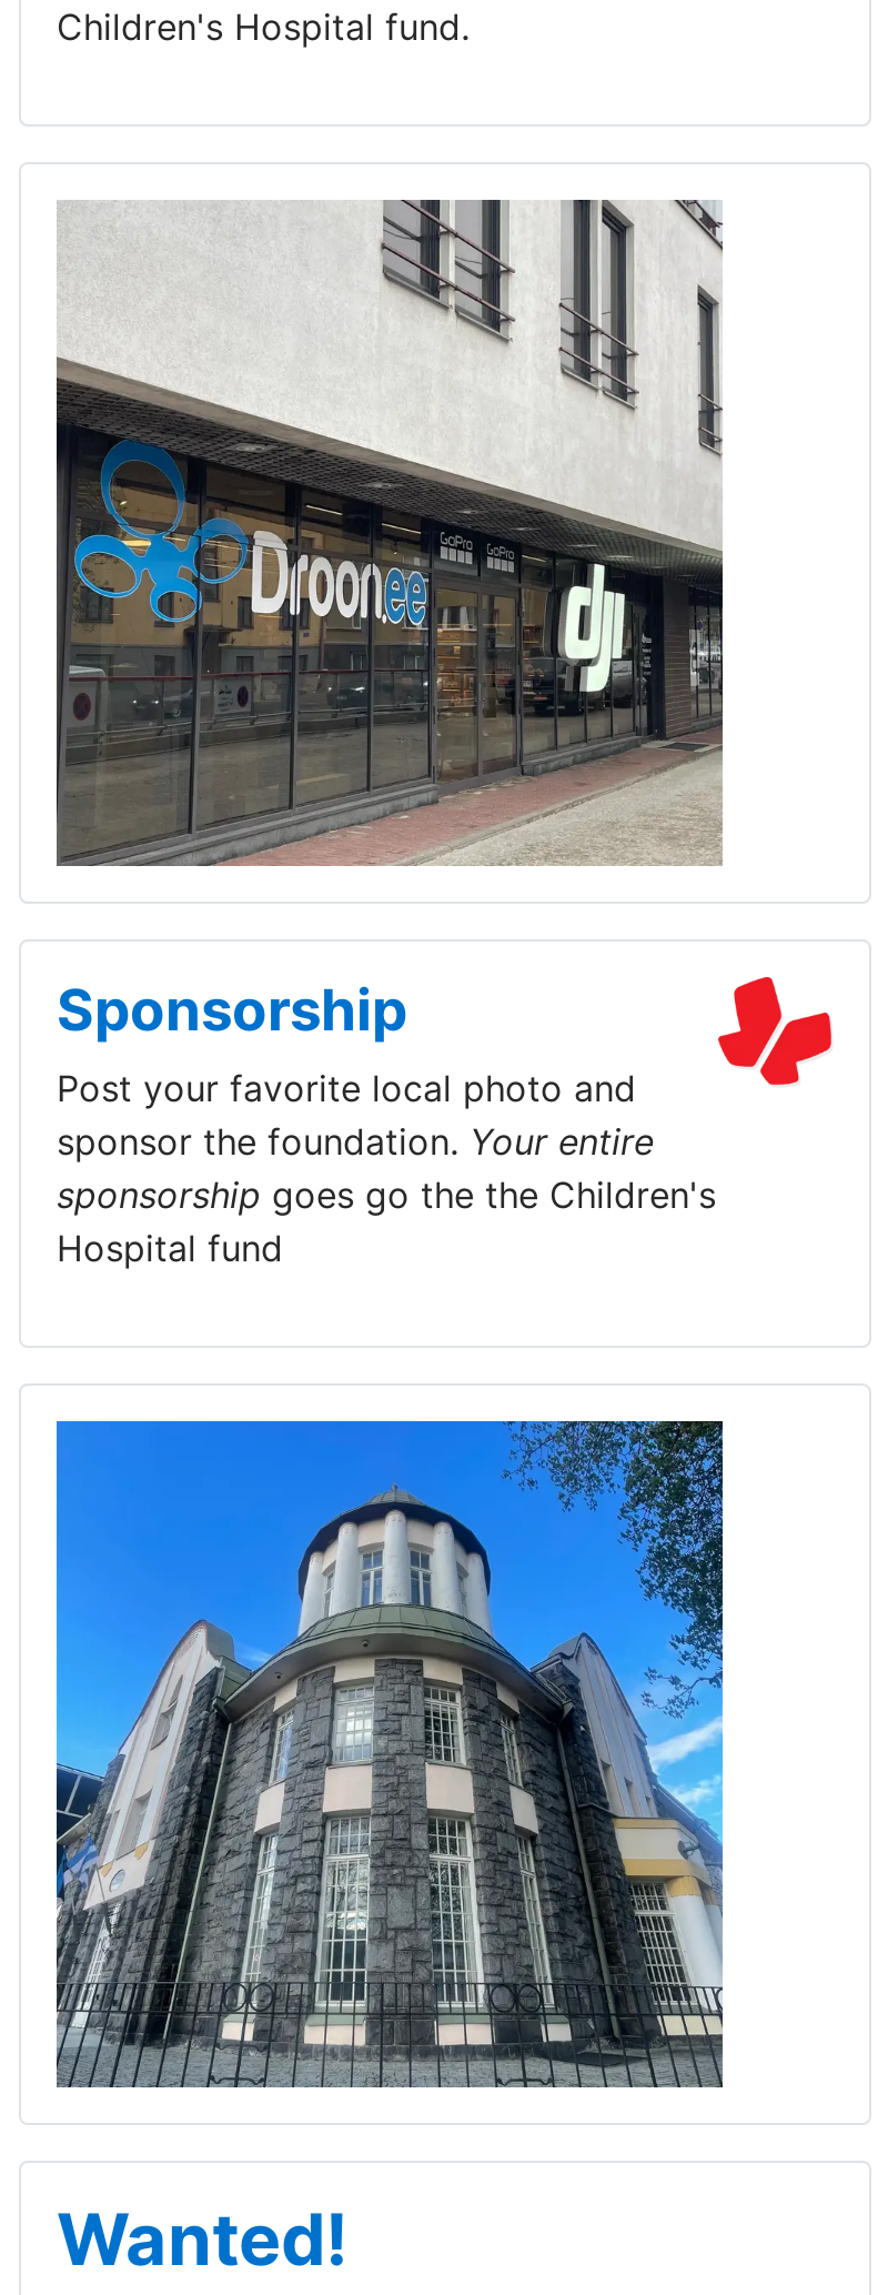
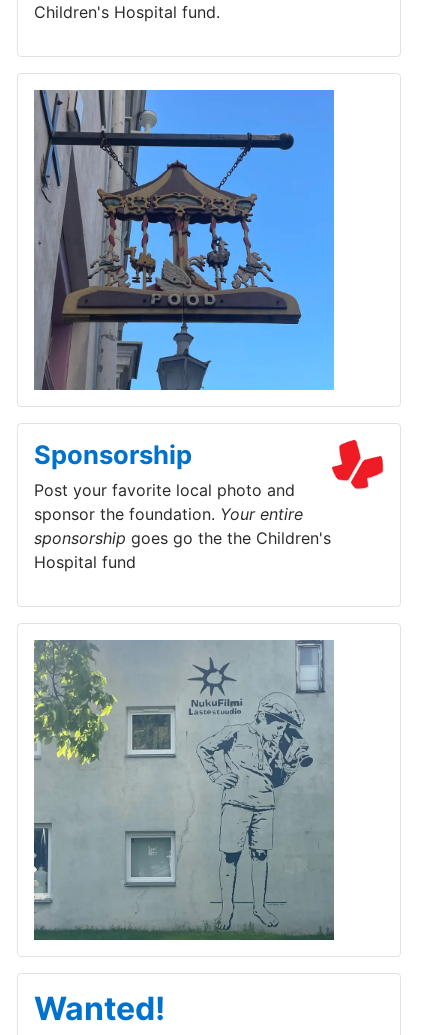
- [image]
+ [image]

- [image]
+ [image]
